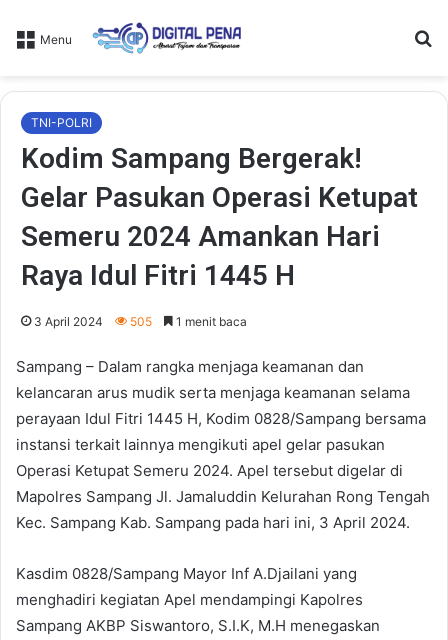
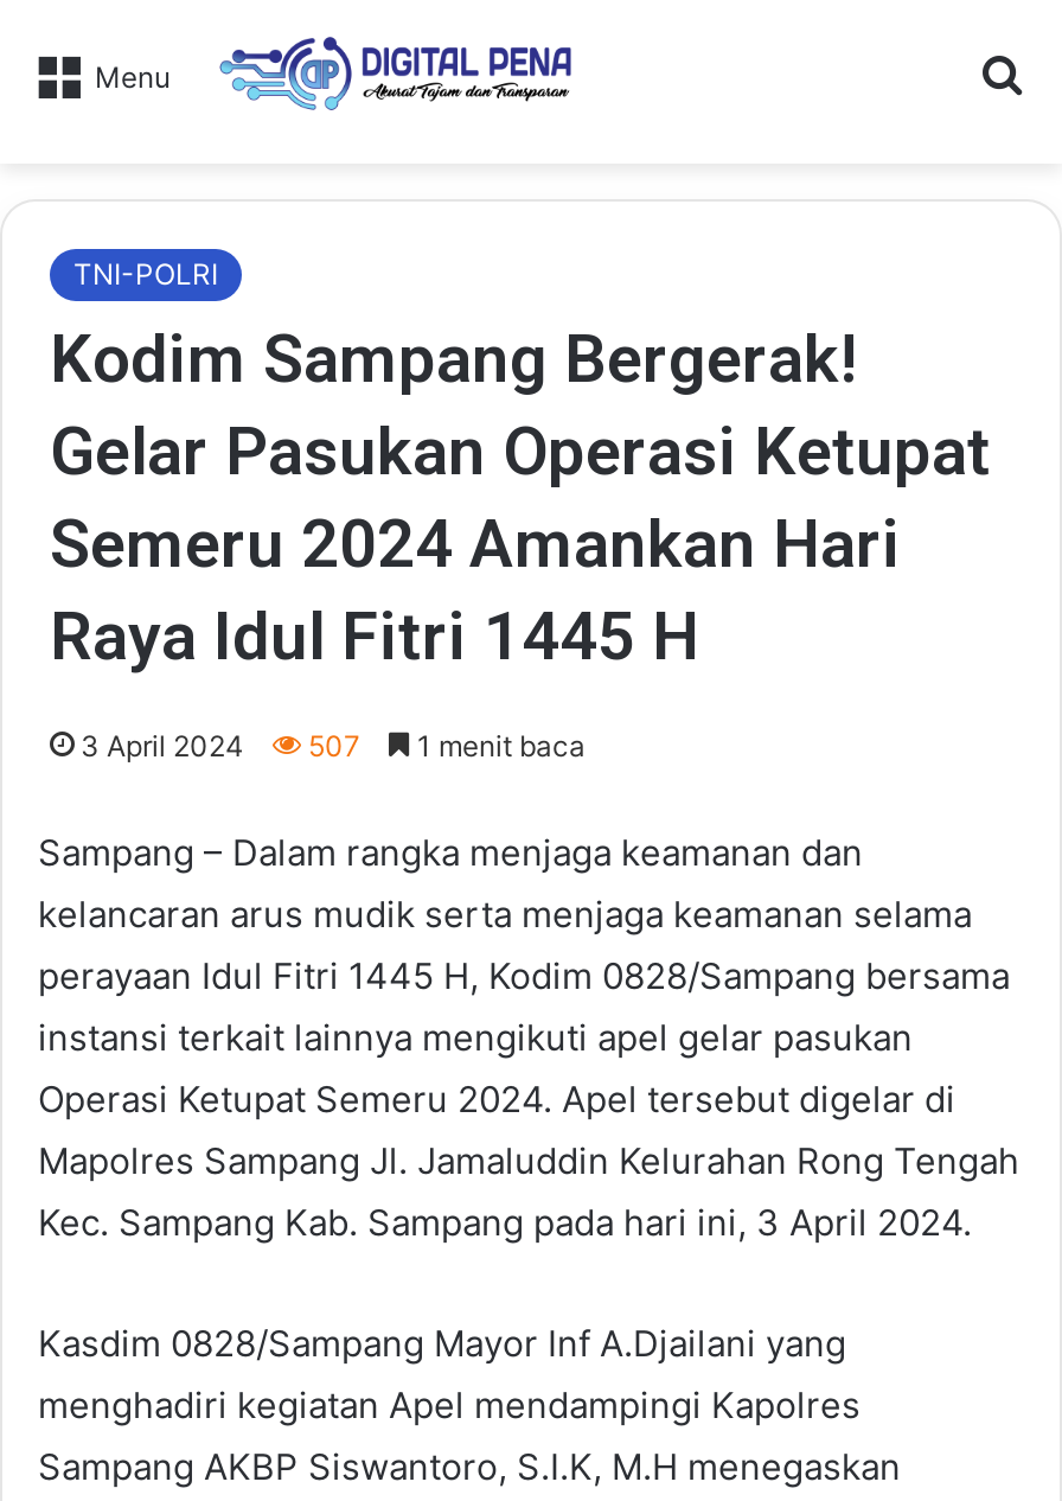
- 3 April 2024 505 1 menit baca
+ 3 April 2024 507 1 menit baca
